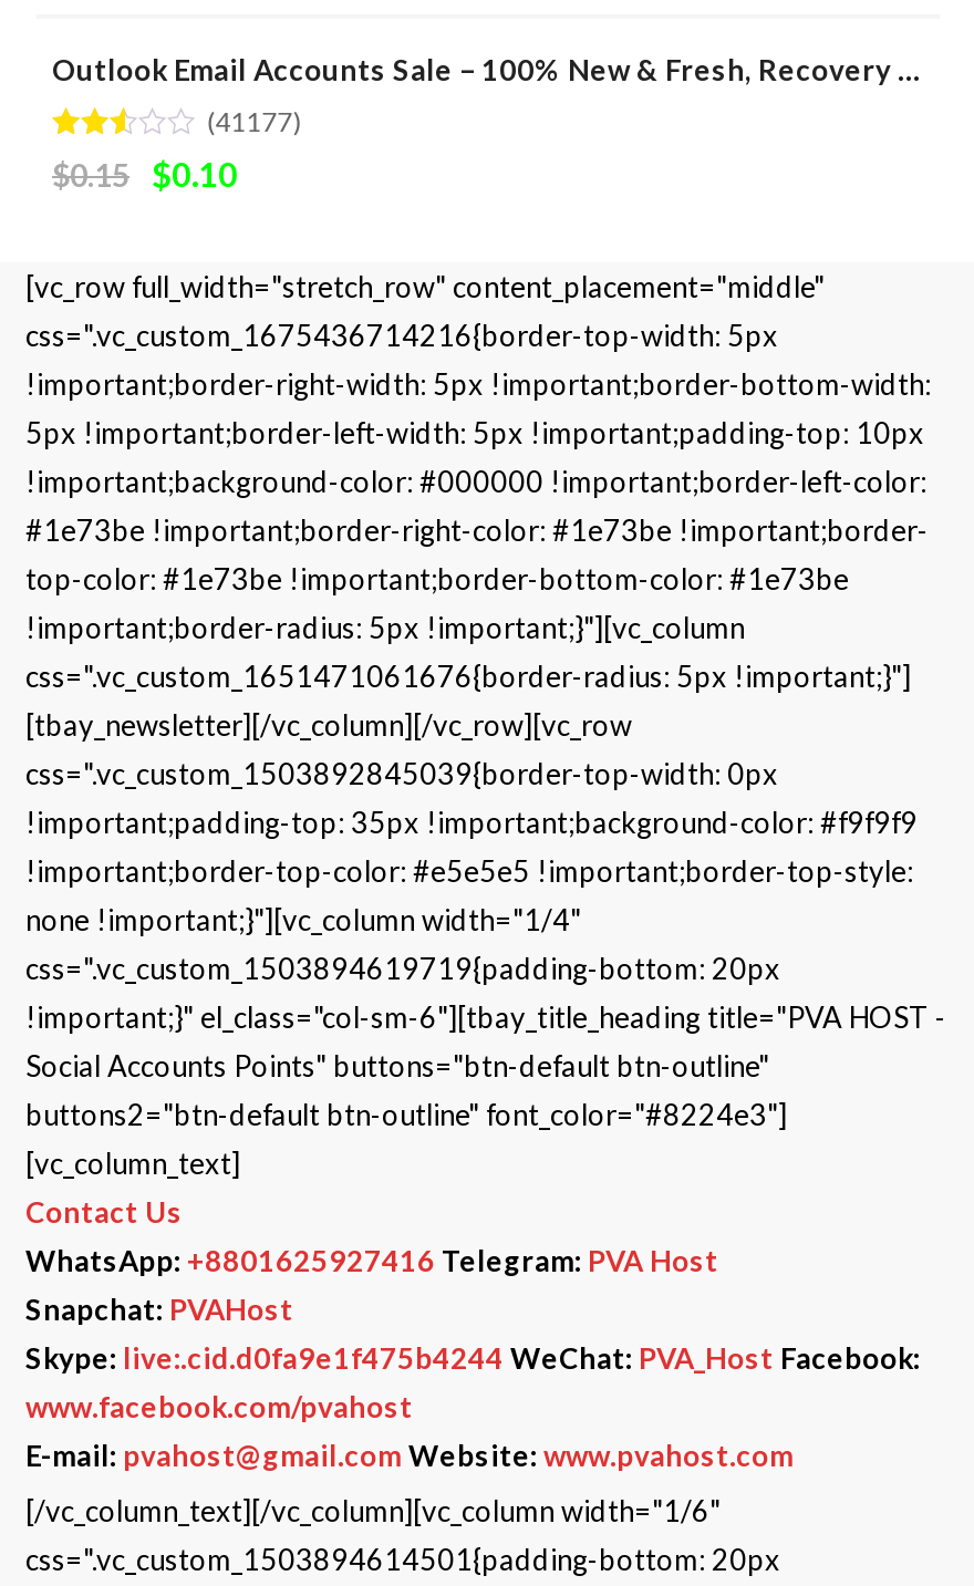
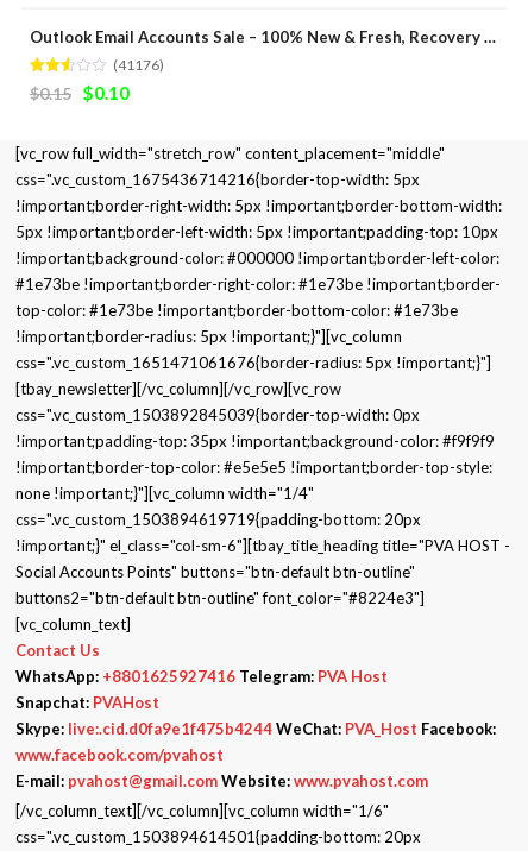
- (41177)
+ (41176)
